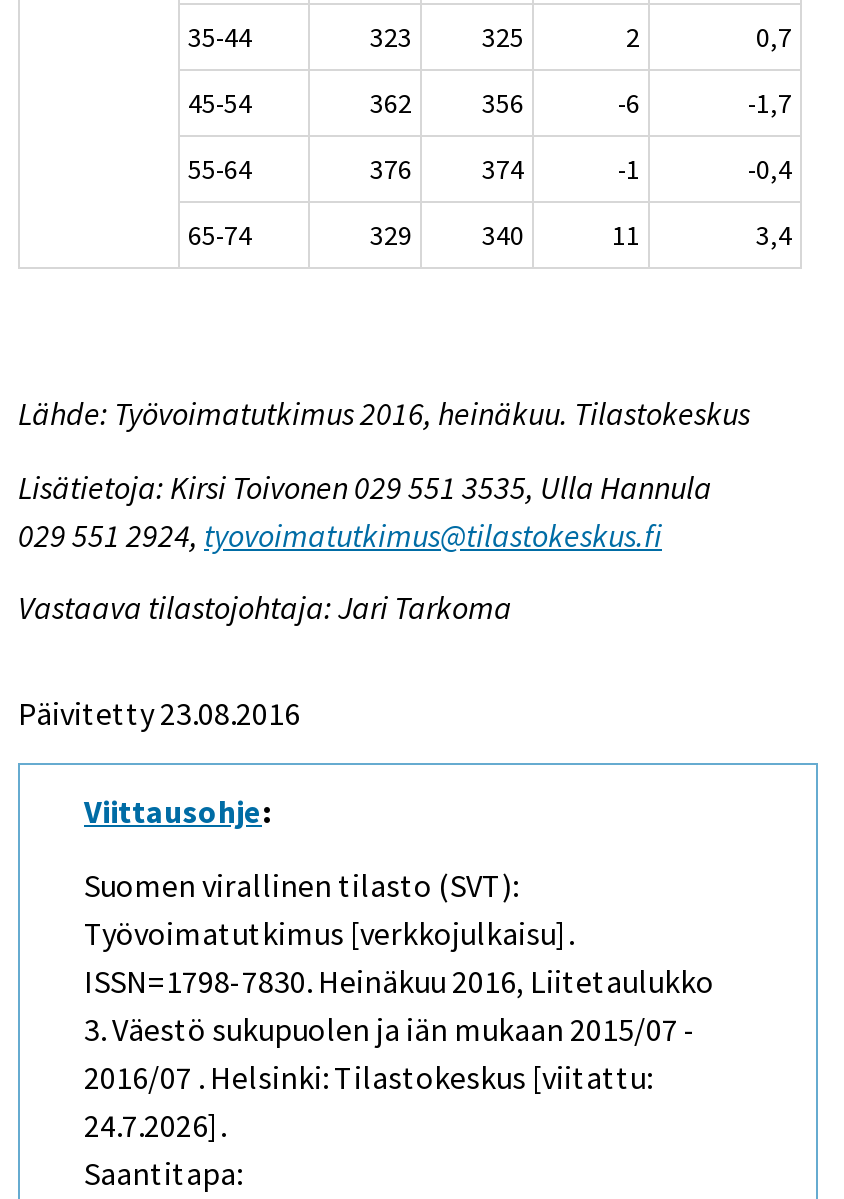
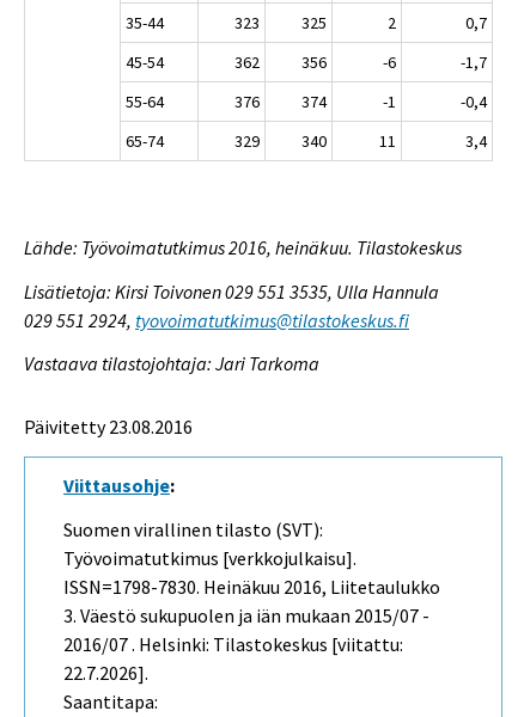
- 24.7.2026].
+ 22.7.2026].
